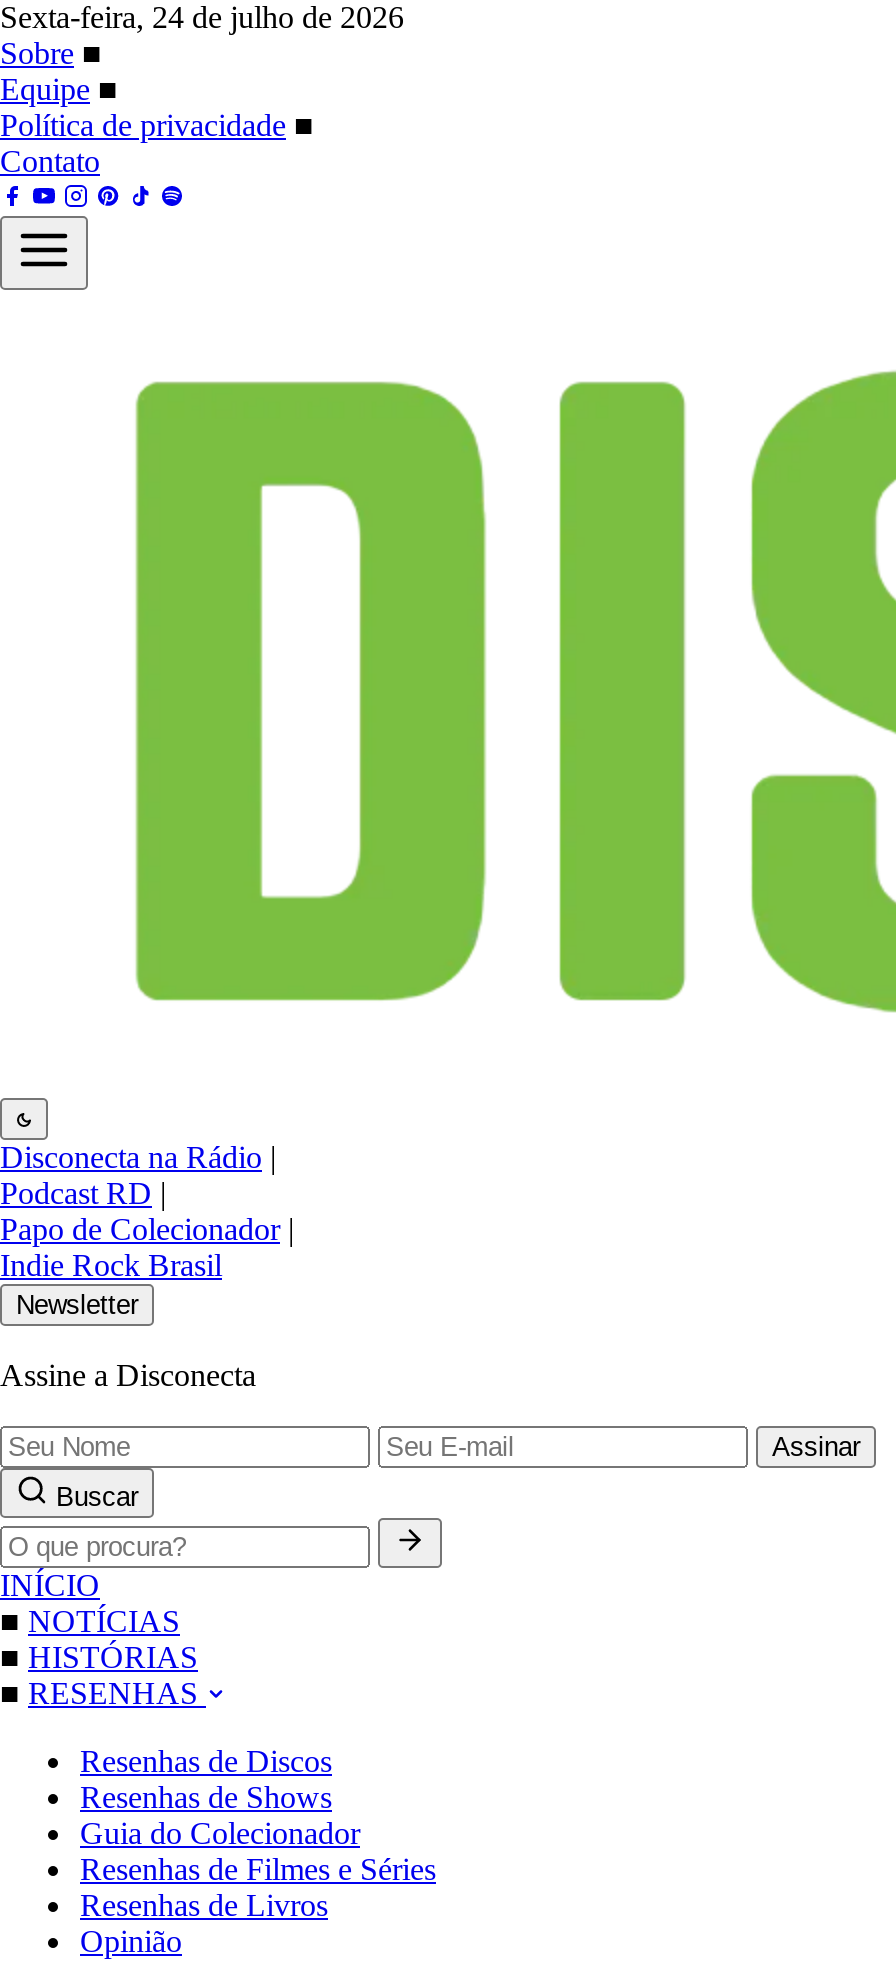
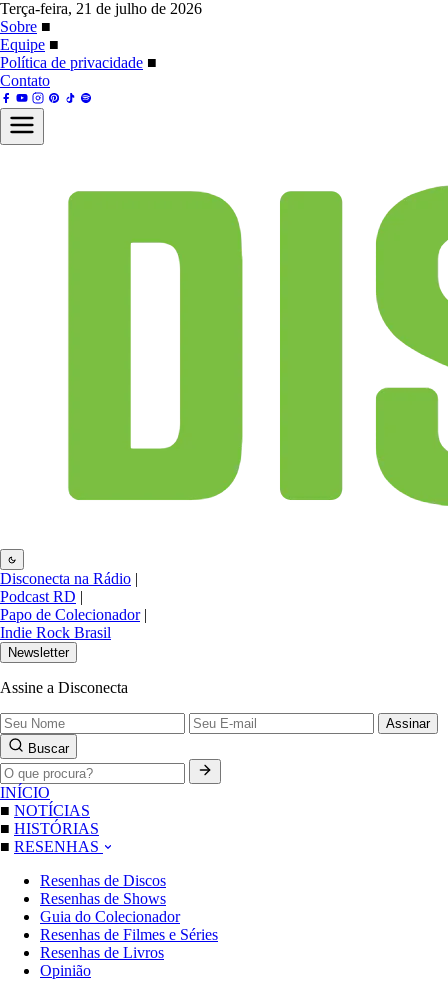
- Sexta-feira, 24 de julho de 2026
+ Terça-feira, 21 de julho de 2026
